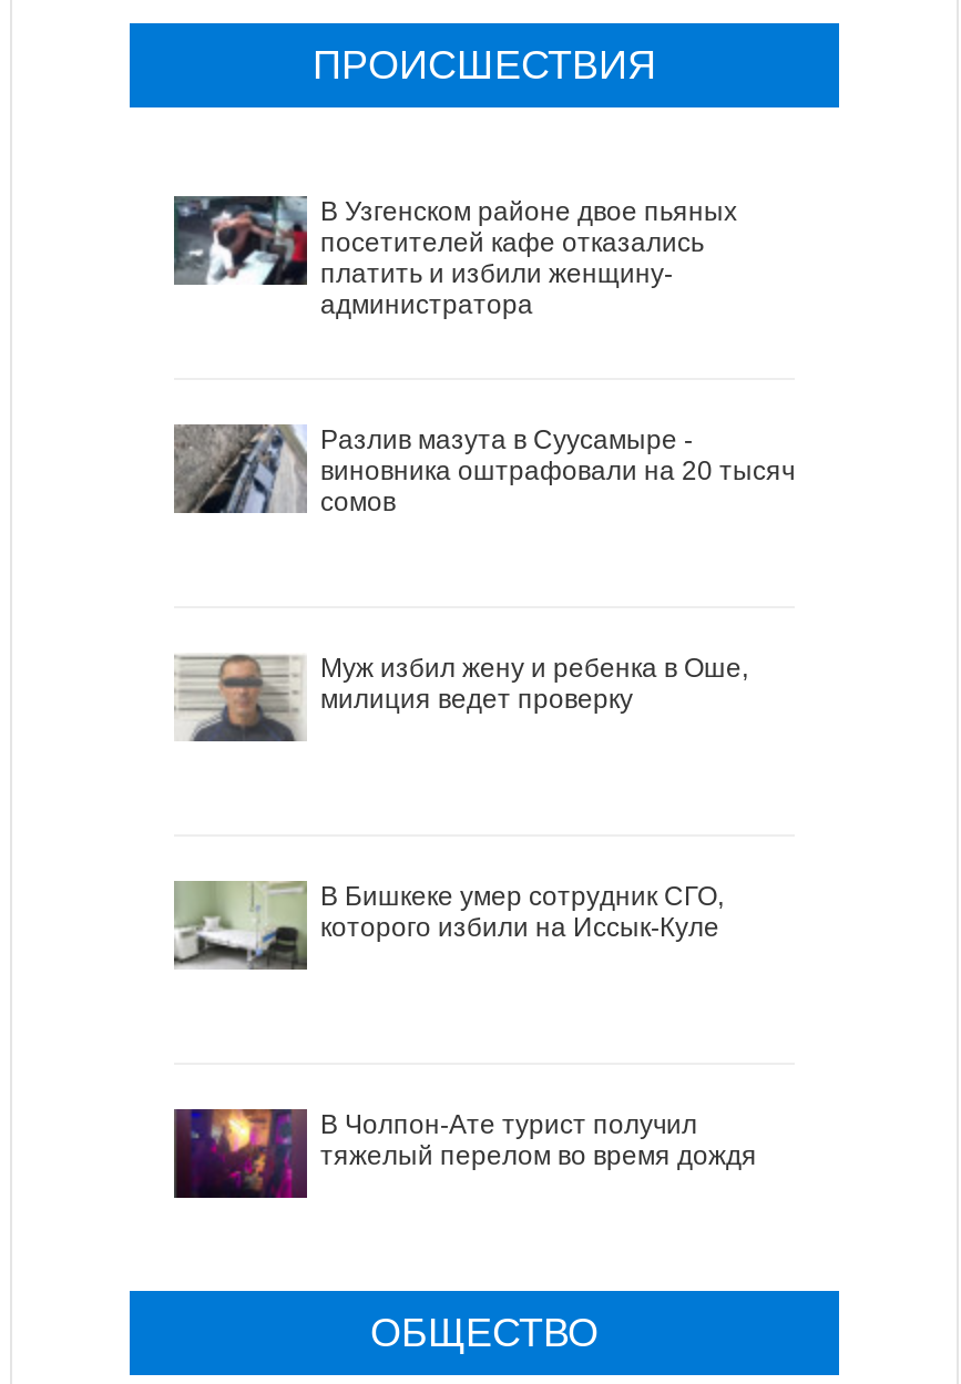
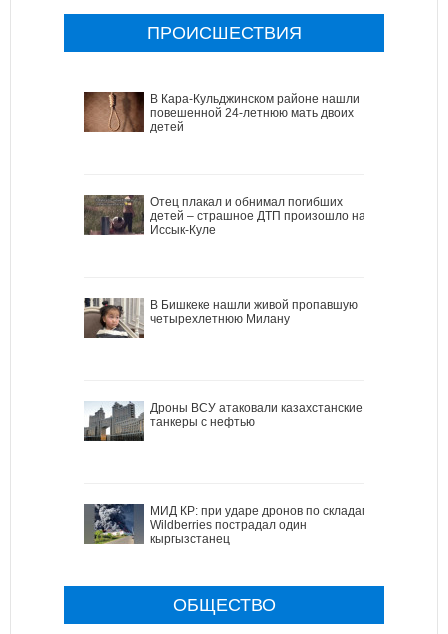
- [image]
- В Узгенском районе двое пьяных
- посетителей кафе отказались
- платить и избили женщину-
- администратора
+ [image]
+ В Кара-Кульджинском районе нашли
+ повешенной 24-летнюю мать двоих
+ детей

- [image]
- Разлив мазута в Суусамыре -
- виновника оштрафовали на 20 тысяч
- сомов
+ [image]
+ Отец плакал и обнимал погибших
+ детей – страшное ДТП произошло на
+ Иссык-Куле

- [image]
- Муж избил жену и ребенка в Оше,
- милиция ведет проверку
+ [image]
+ В Бишкеке нашли живой пропавшую
+ четырехлетнюю Милану

- [image]
- В Бишкеке умер сотрудник СГО,
- которого избили на Иссык-Куле
+ [image]
+ Дроны ВСУ атаковали казахстанские
+ танкеры с нефтью

- [image]
- В Чолпон-Ате турист получил
- тяжелый перелом во время дождя
+ [image]
+ МИД КР: при ударе дронов по складам
+ Wildberries пострадал один
+ кыргызстанец
